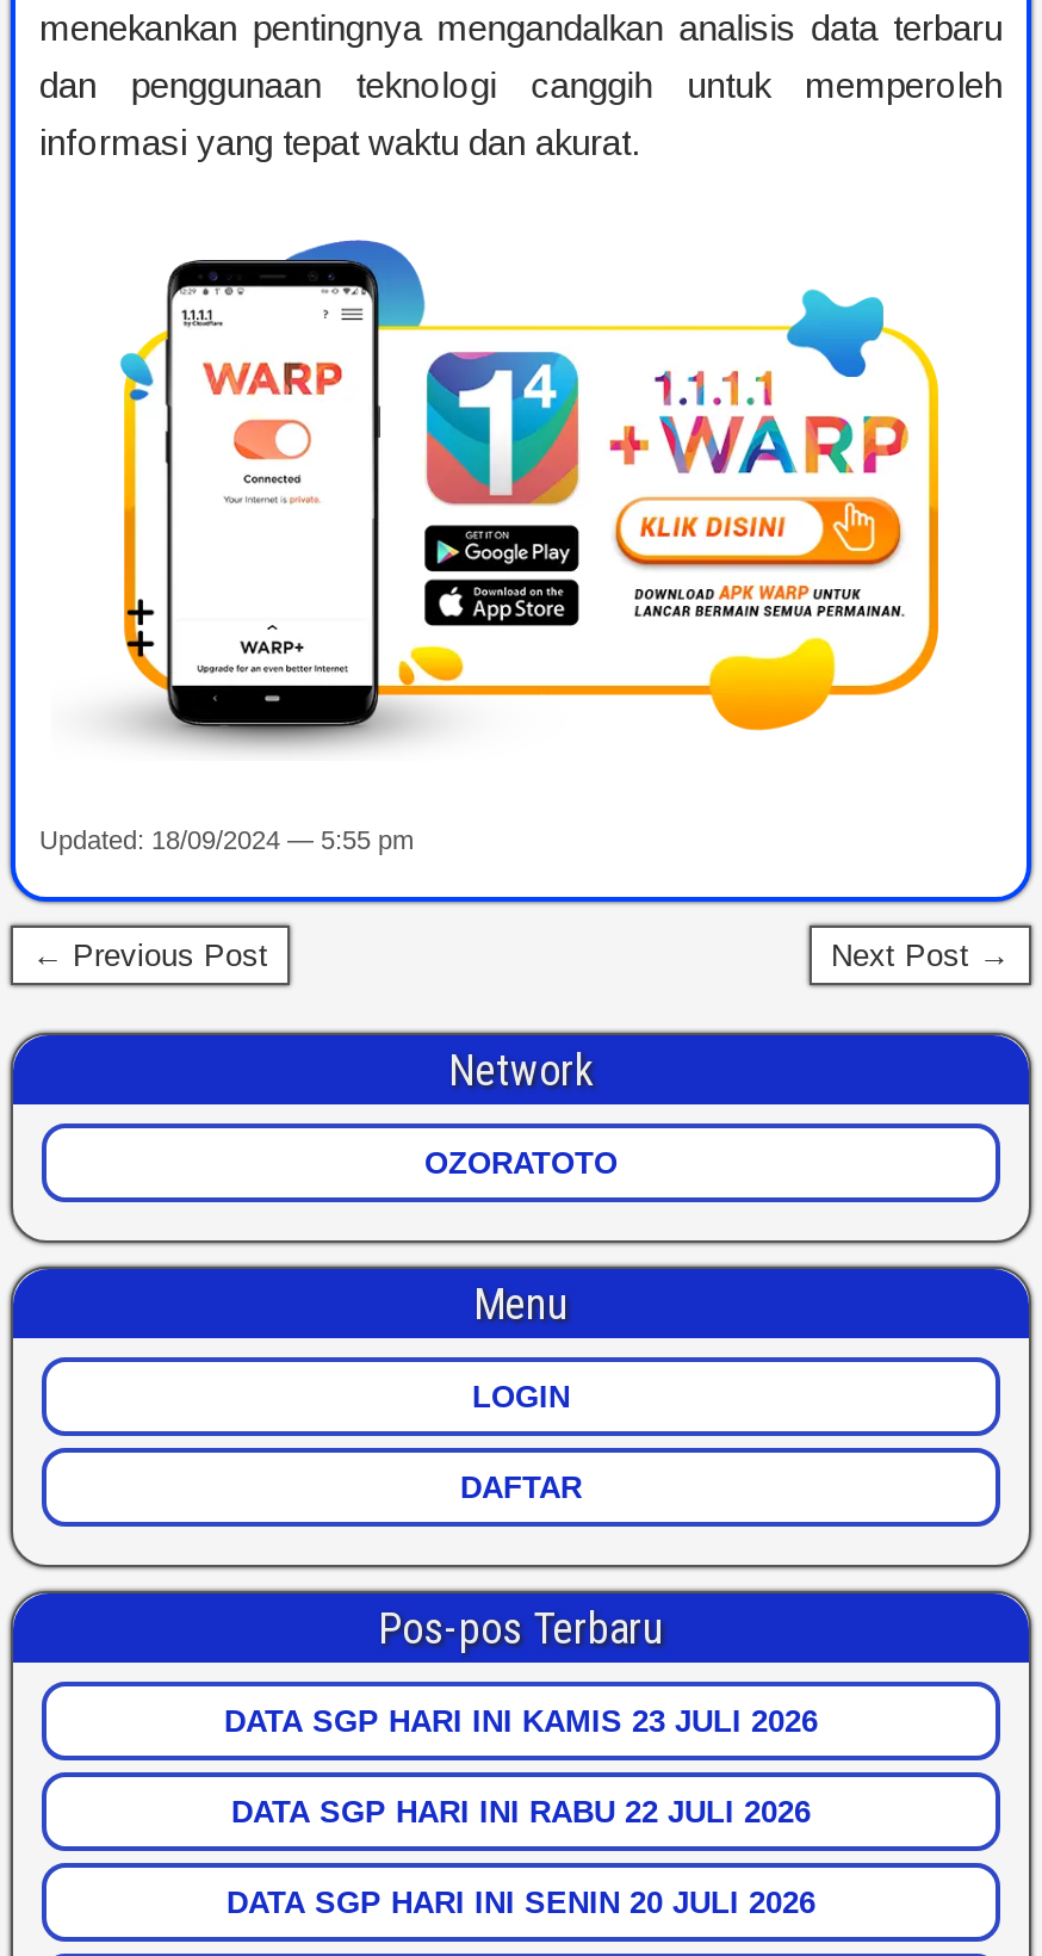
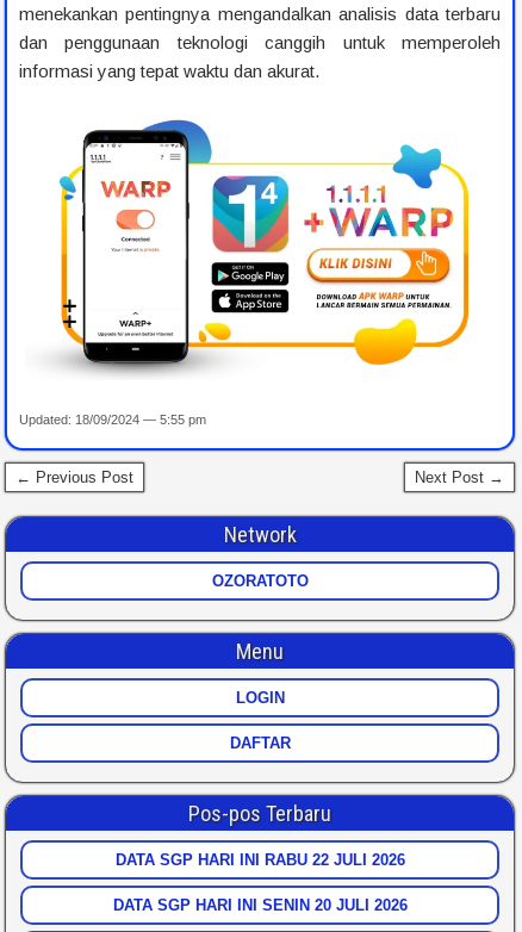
- DATA SGP HARI INI KAMIS 23 JULI 2026
